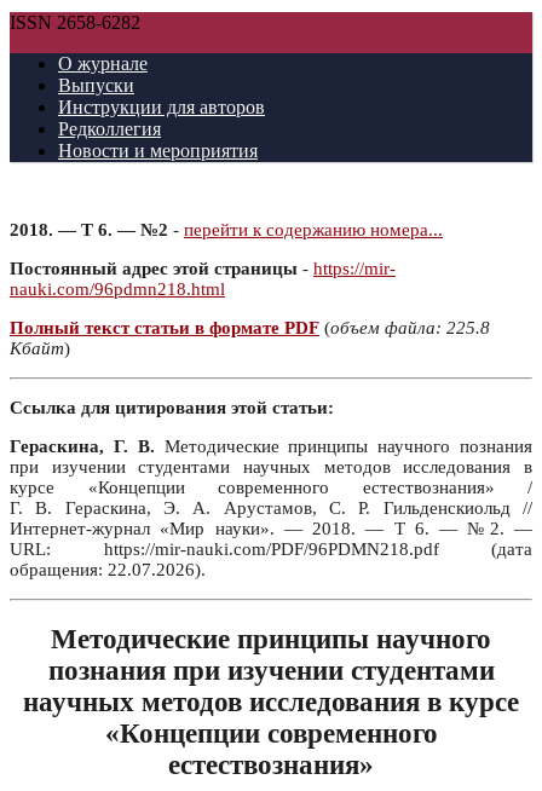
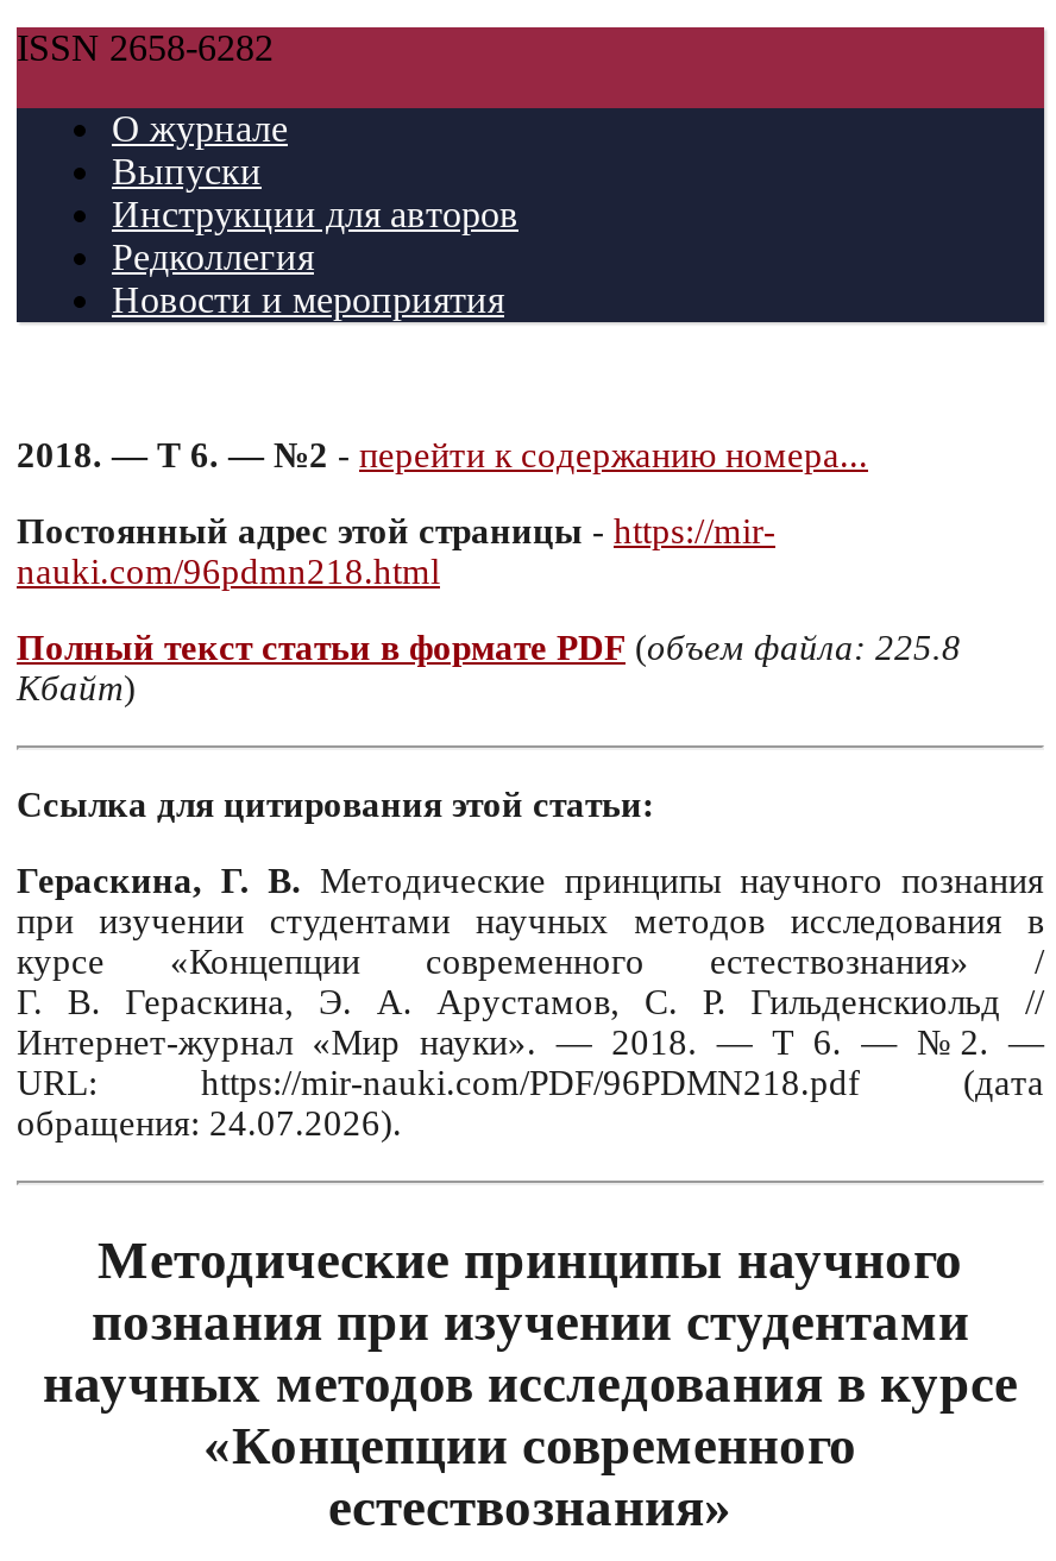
- обращения: 22.07.2026).
+ обращения: 24.07.2026).
